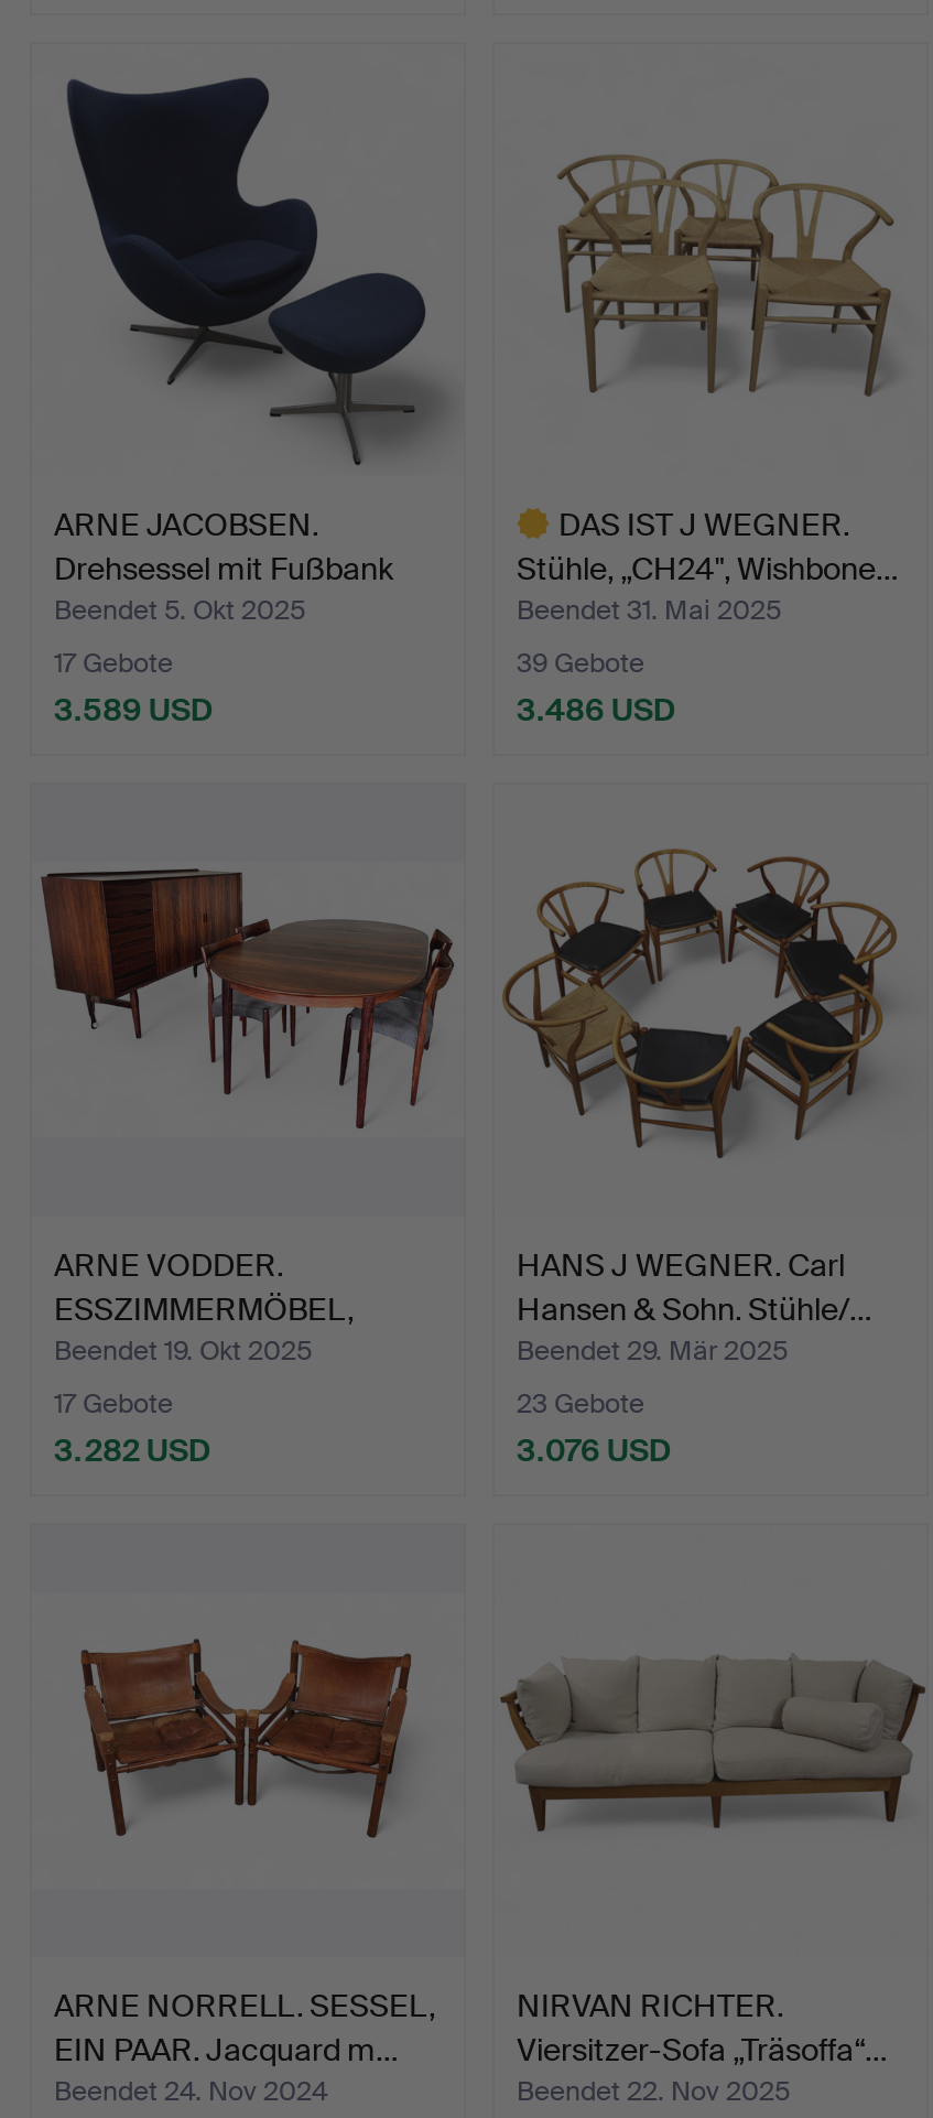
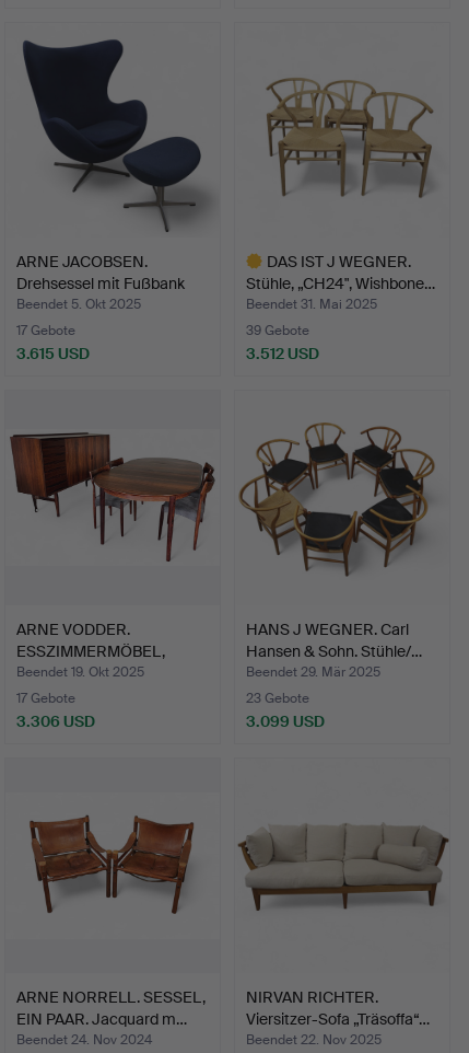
- 3.589 USD
+ 3.615 USD

- 3.486 USD
+ 3.512 USD

- 3.282 USD
+ 3.306 USD

- 3.076 USD
+ 3.099 USD
